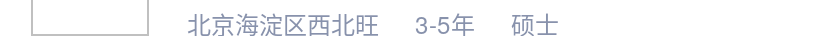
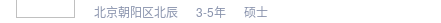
- 北京海淀区西北旺
+ 北京朝阳区北辰
